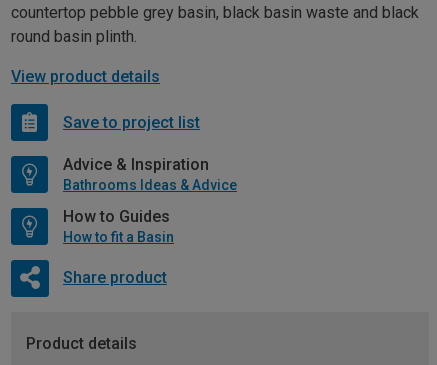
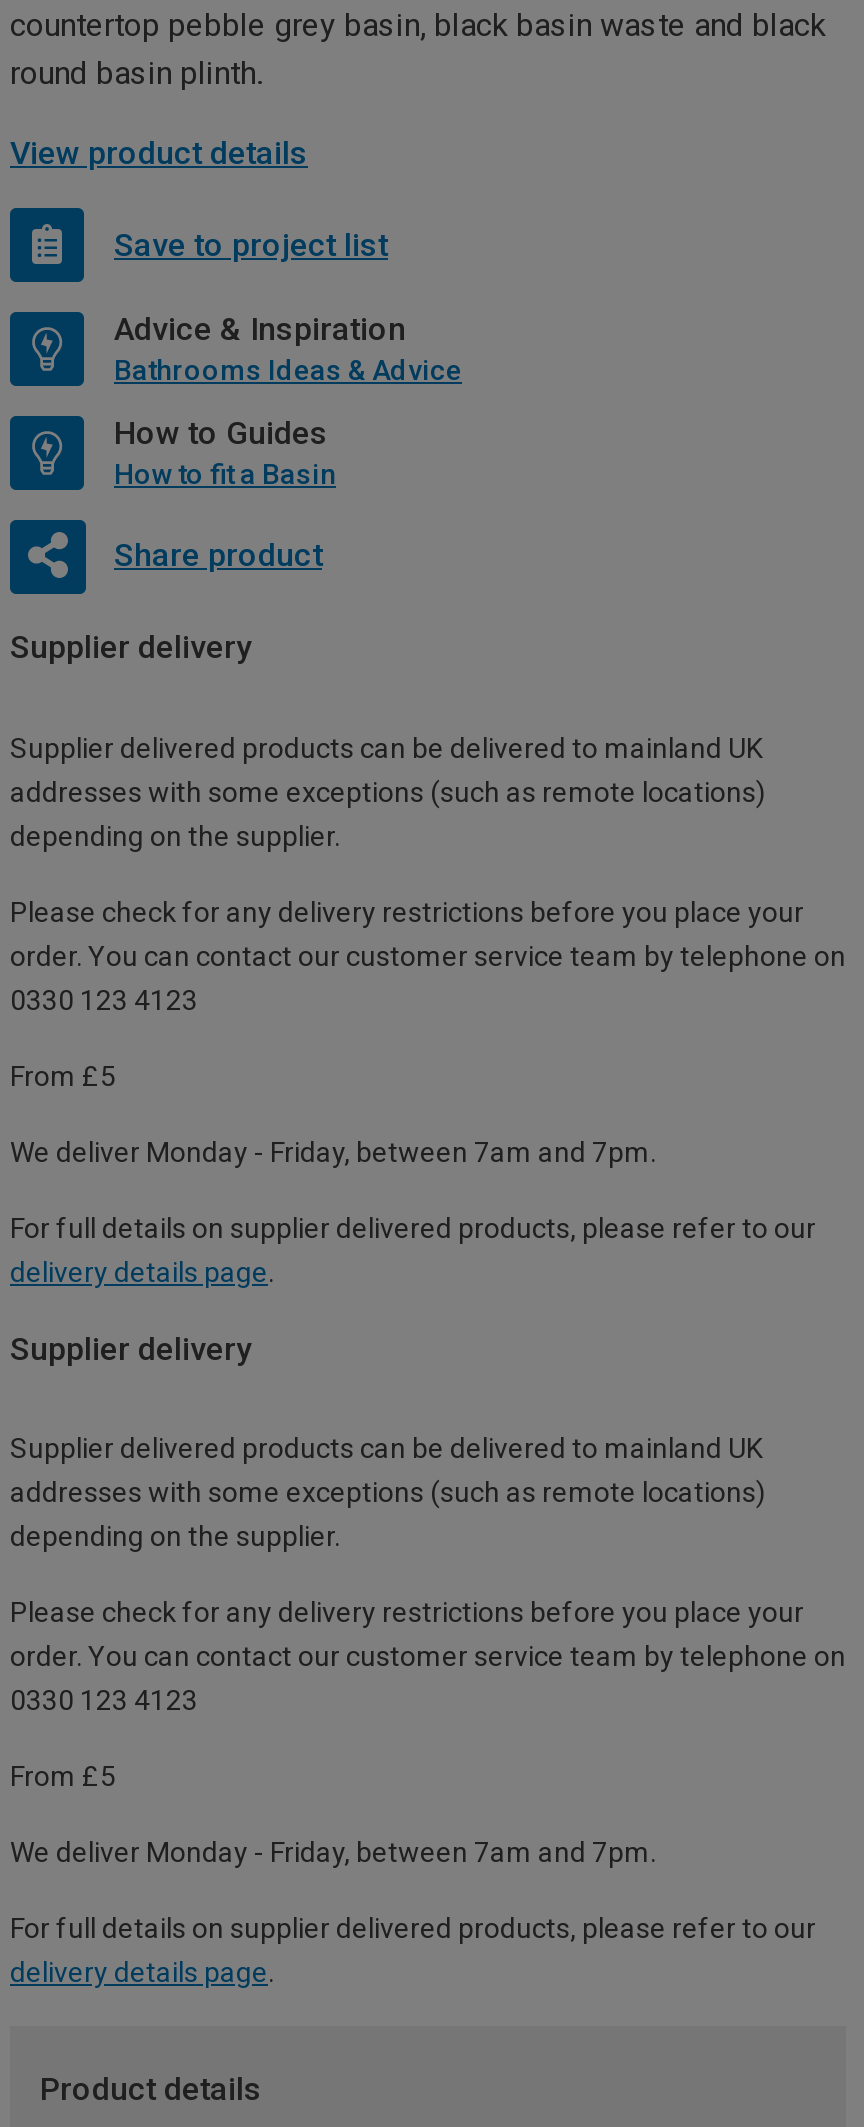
+ Supplier delivery
+ Supplier delivered products can be delivered to mainland UK
+ addresses with some exceptions (such as remote locations)
+ depending on the supplier.
+ Please check for any delivery restrictions before you place your
+ order. You can contact our customer service team by telephone on
+ 0330 123 4123
+ From £5
+ We deliver Monday - Friday, between 7am and 7pm.
+ For full details on supplier delivered products, please refer to our
+ delivery details page.
+ Supplier delivery
+ Supplier delivered products can be delivered to mainland UK
+ addresses with some exceptions (such as remote locations)
+ depending on the supplier.
+ Please check for any delivery restrictions before you place your
+ order. You can contact our customer service team by telephone on
+ 0330 123 4123
+ From £5
+ We deliver Monday - Friday, between 7am and 7pm.
+ For full details on supplier delivered products, please refer to our
+ delivery details page.
